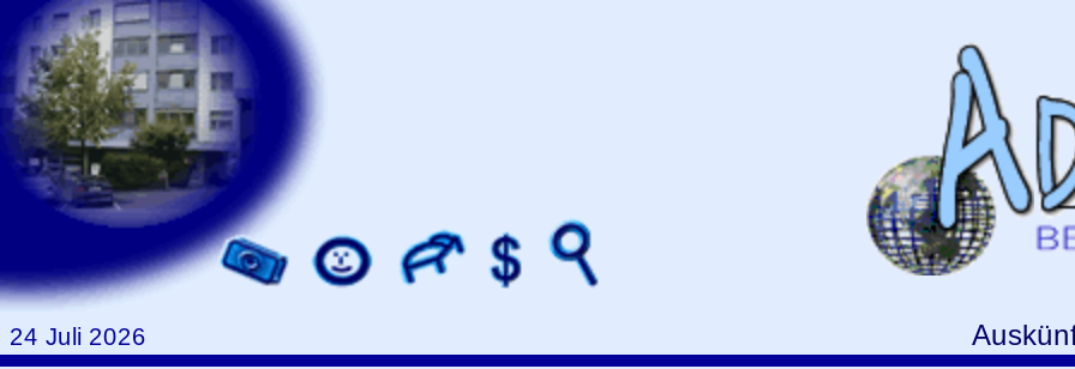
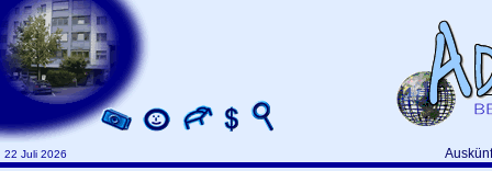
- 24 Juli 2026
+ 22 Juli 2026
